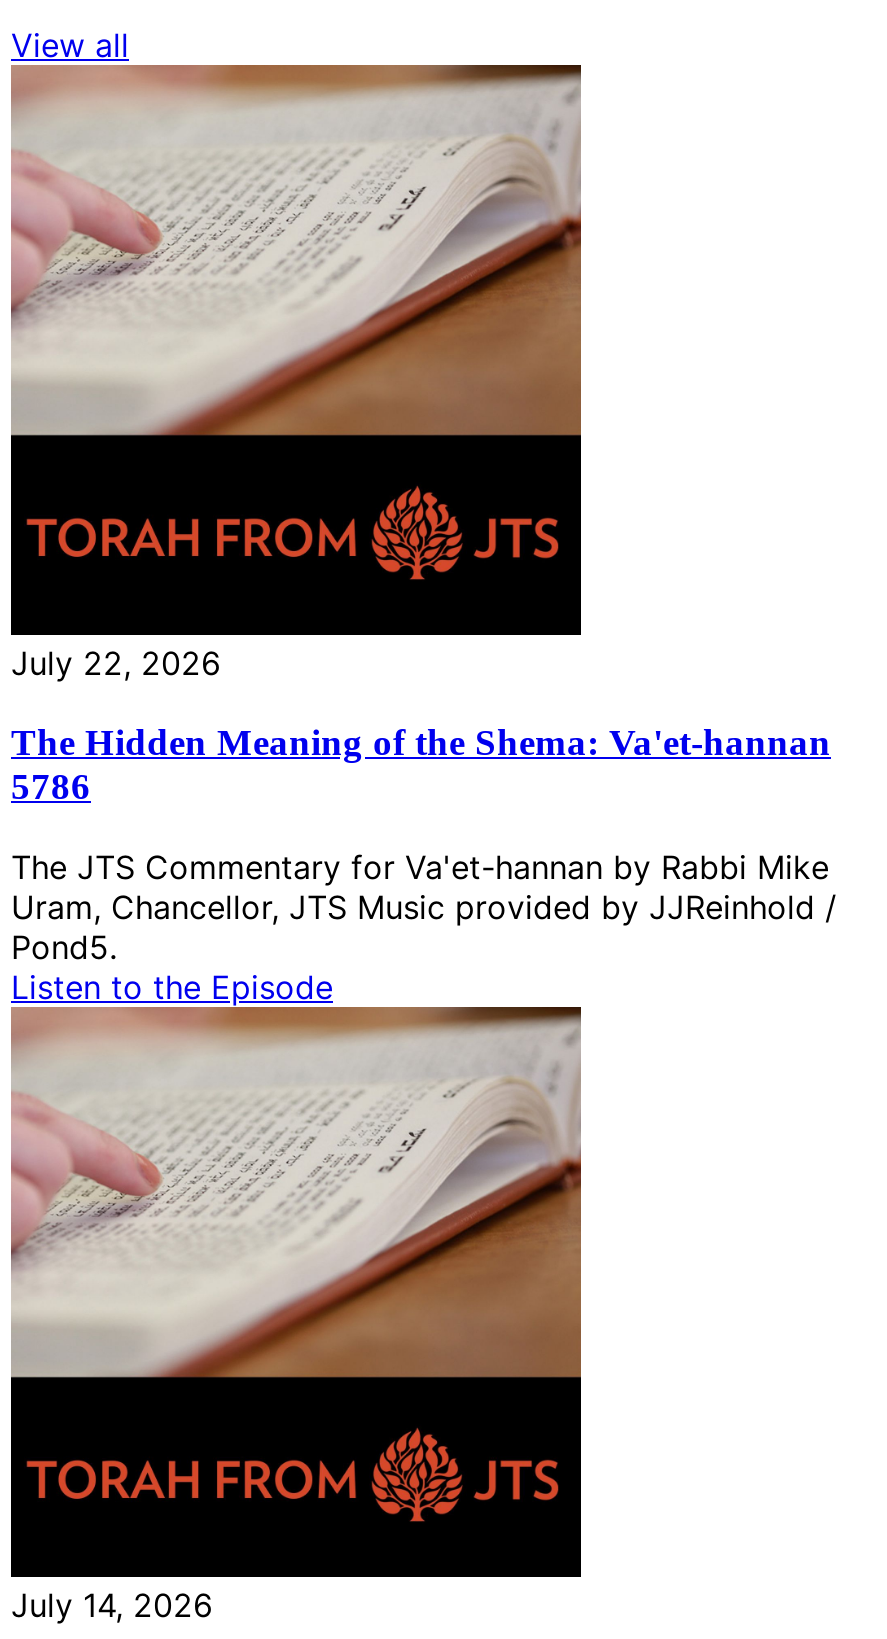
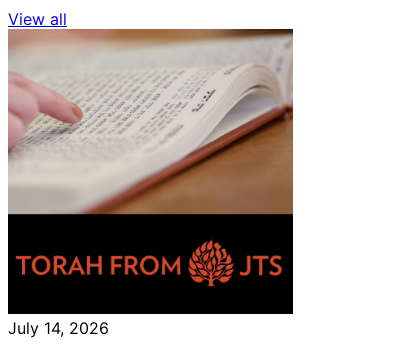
- July 22, 2026
- The Hidden Meaning of the Shema: Va'et-hannan
- 5786
- The JTS Commentary for Va'et-hannan by Rabbi Mike
- Uram, Chancellor, JTS Music provided by JJReinhold /
- Pond5.
- Listen to the Episode
